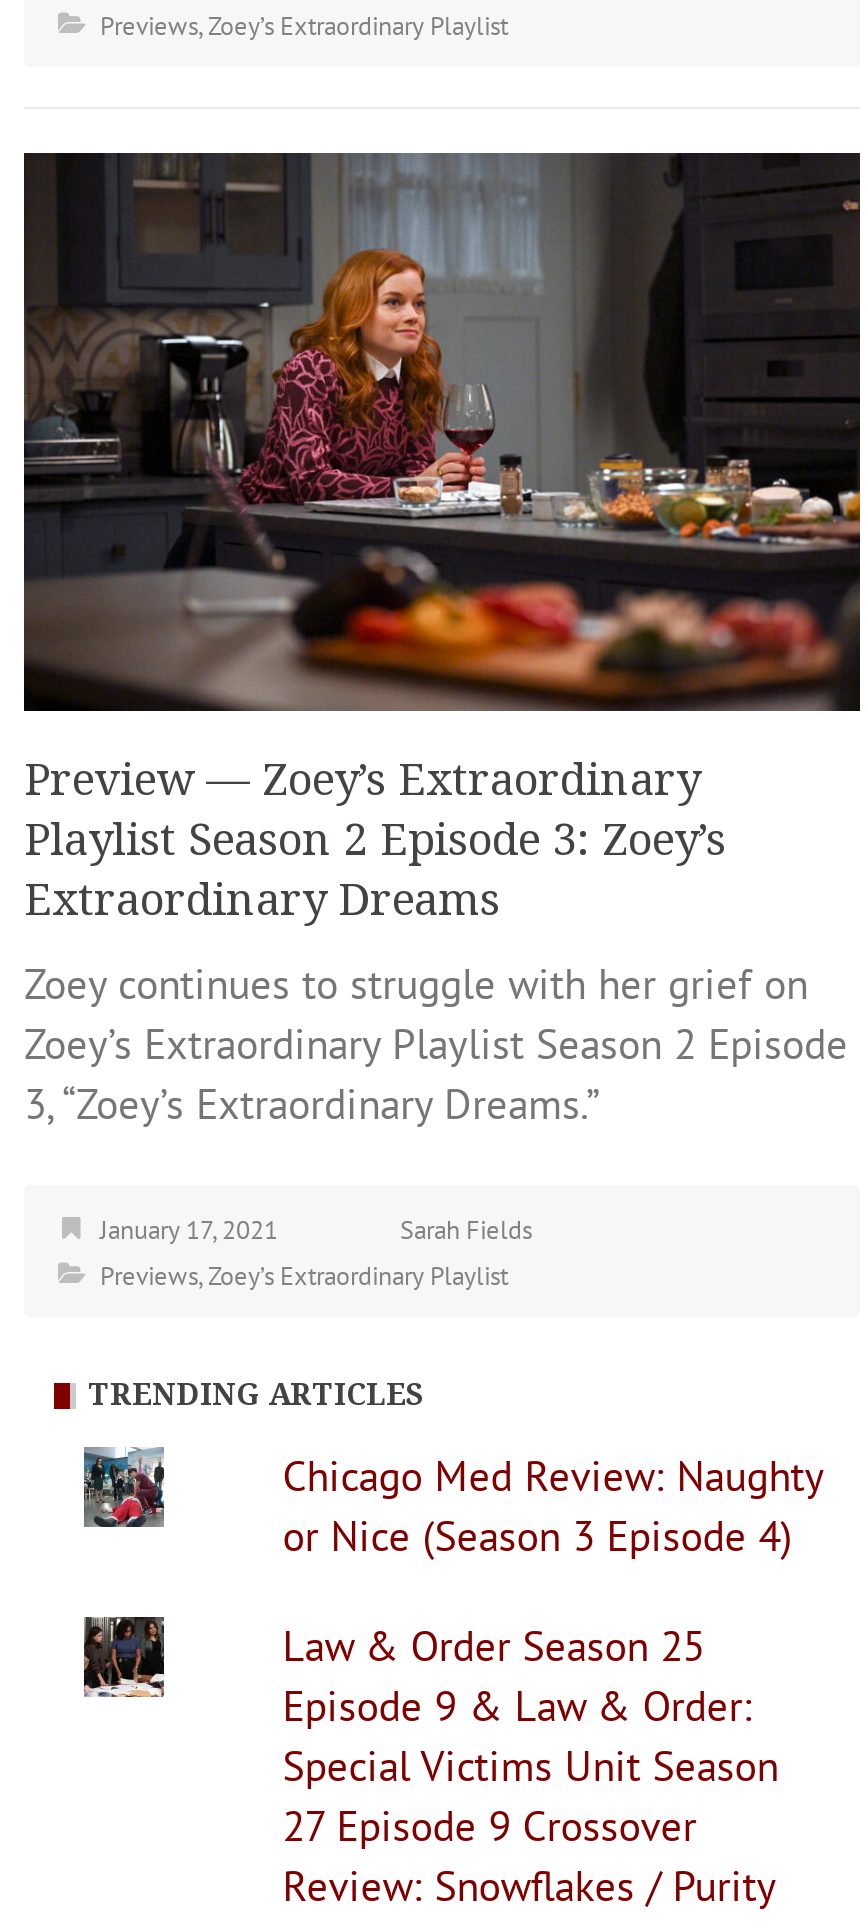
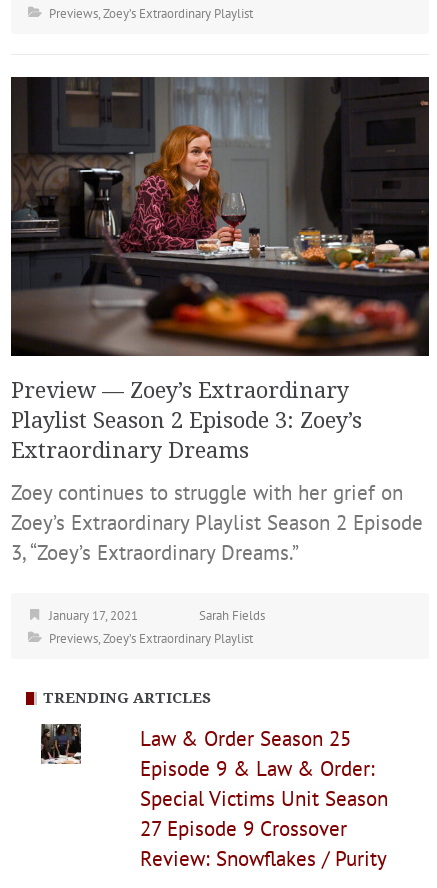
- [image]

- Chicago Med Review: Naughty
- or Nice (Season 3 Episode 4)
